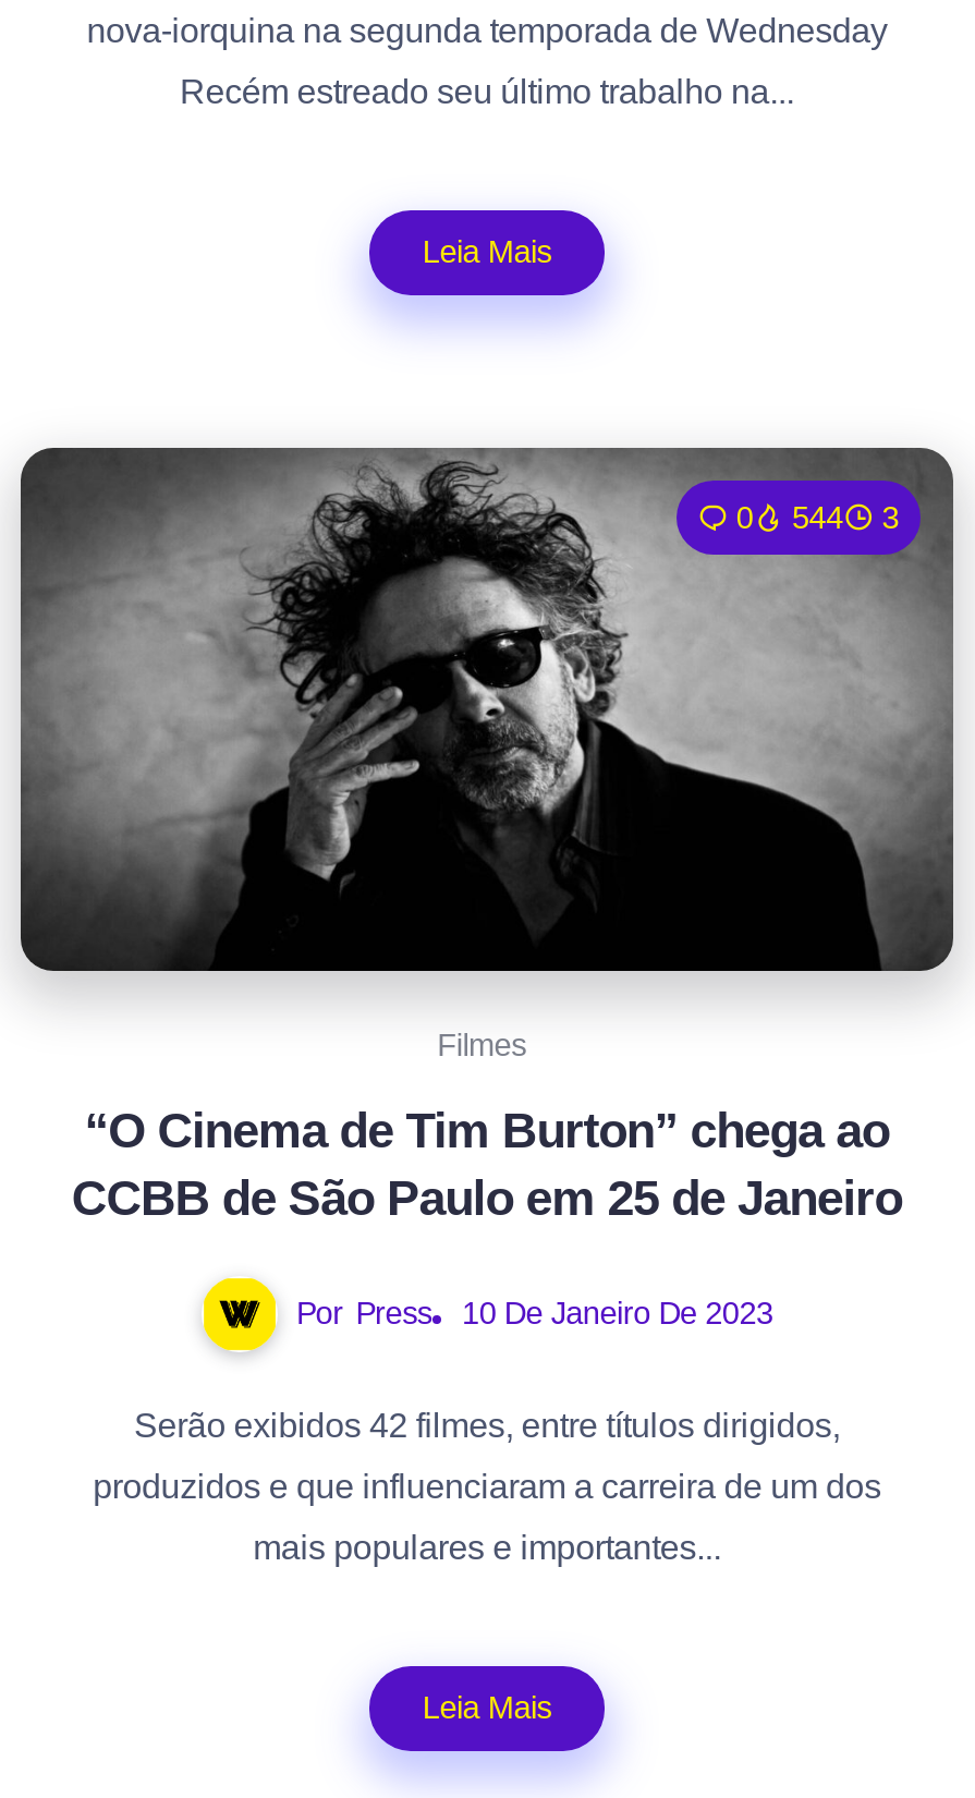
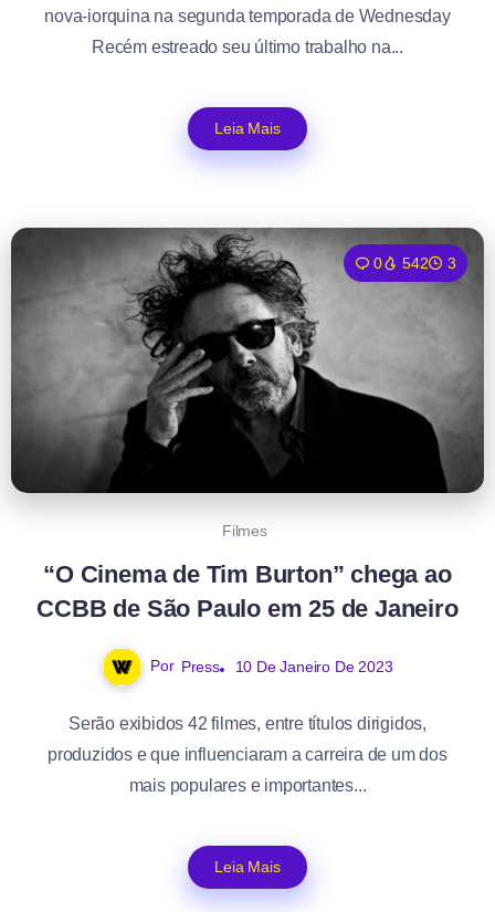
- 0 544 3
+ 0 542 3
